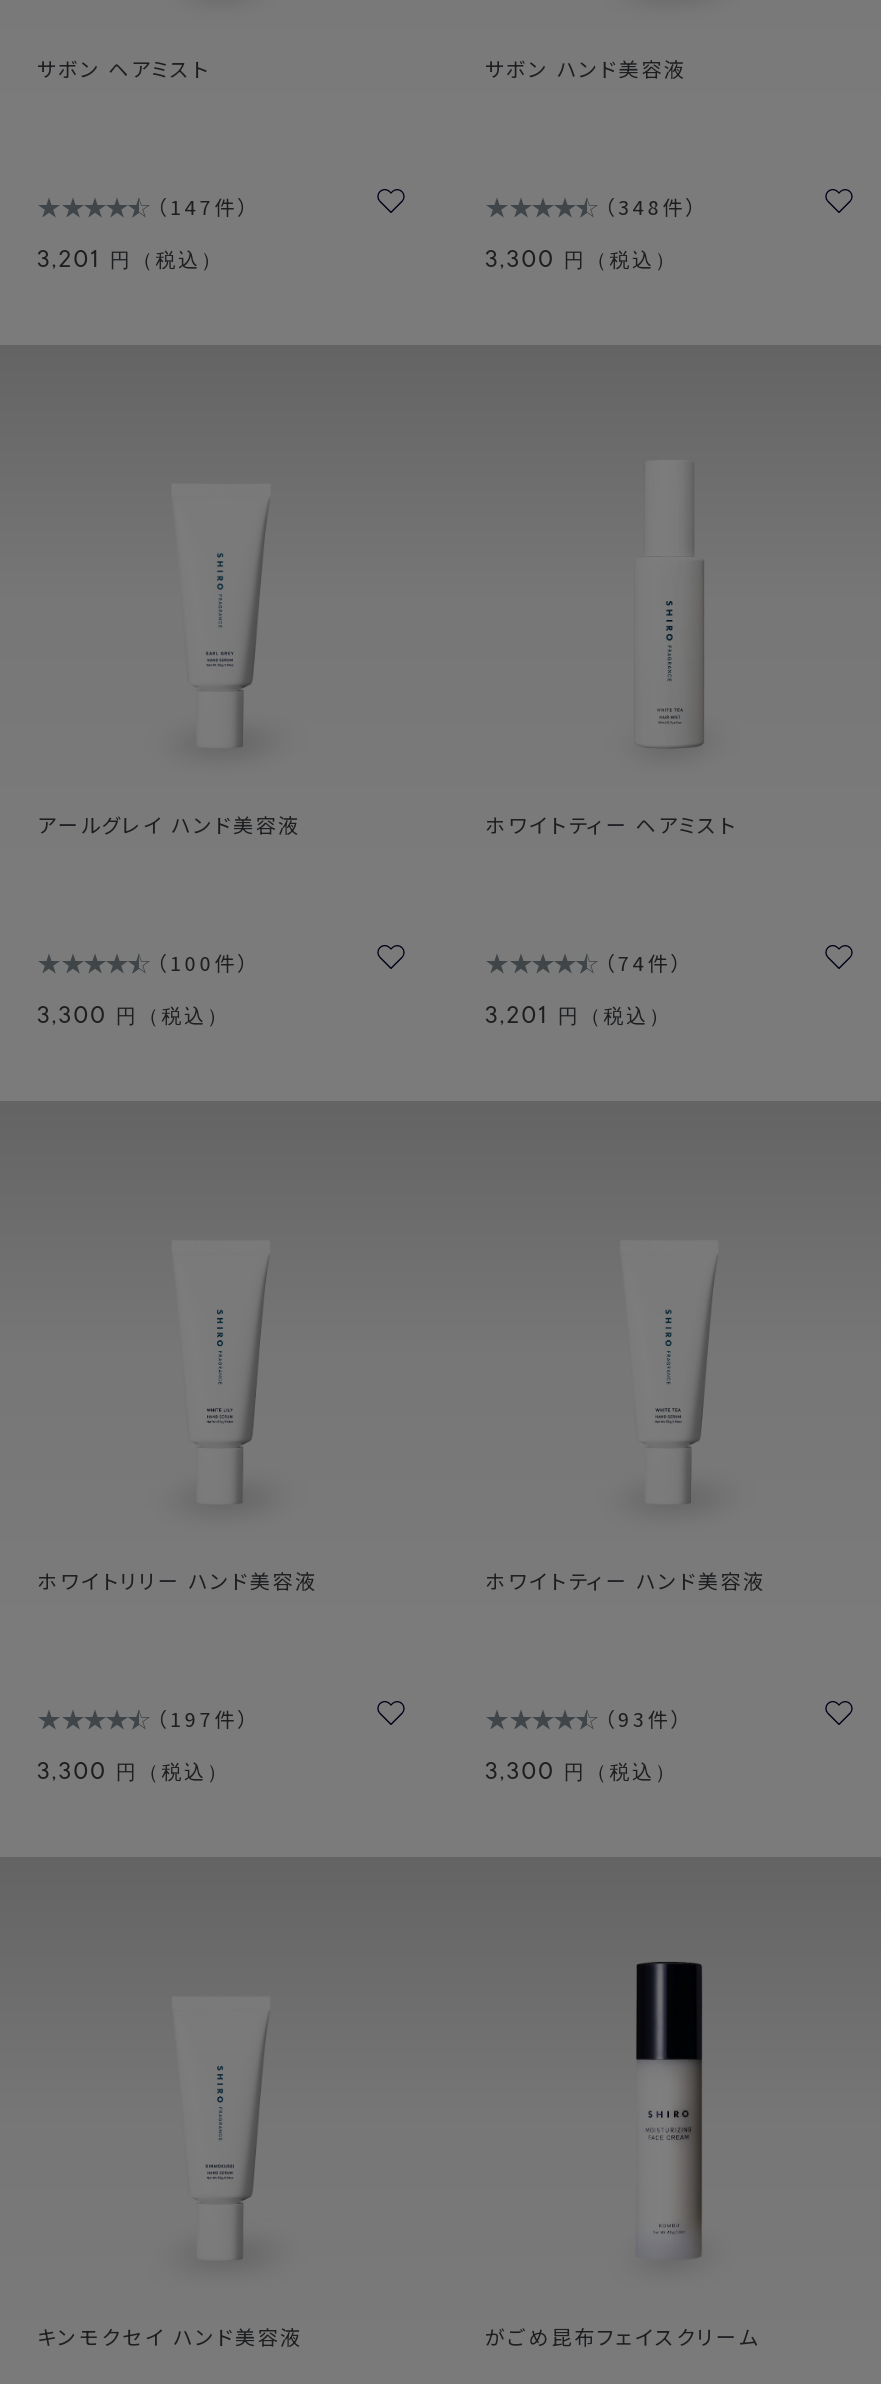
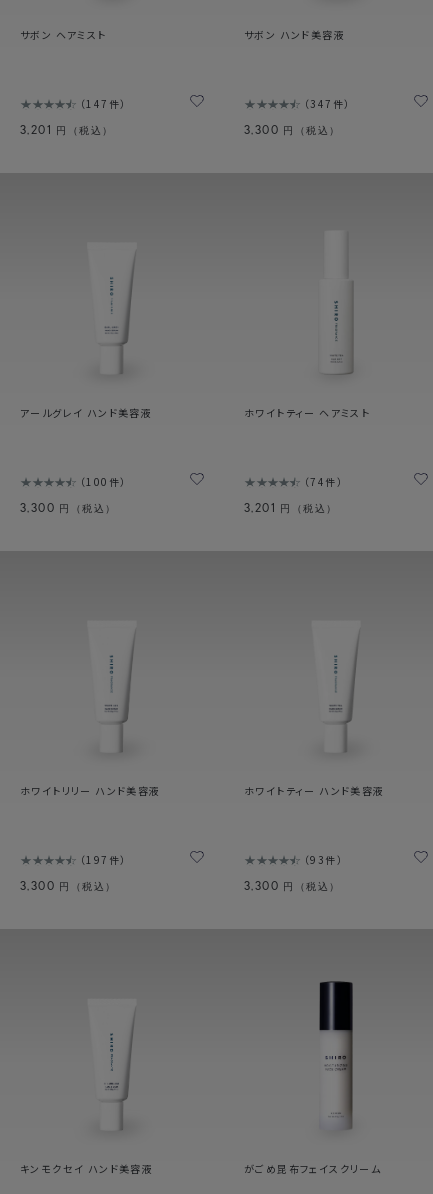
- 348件
+ 347件
